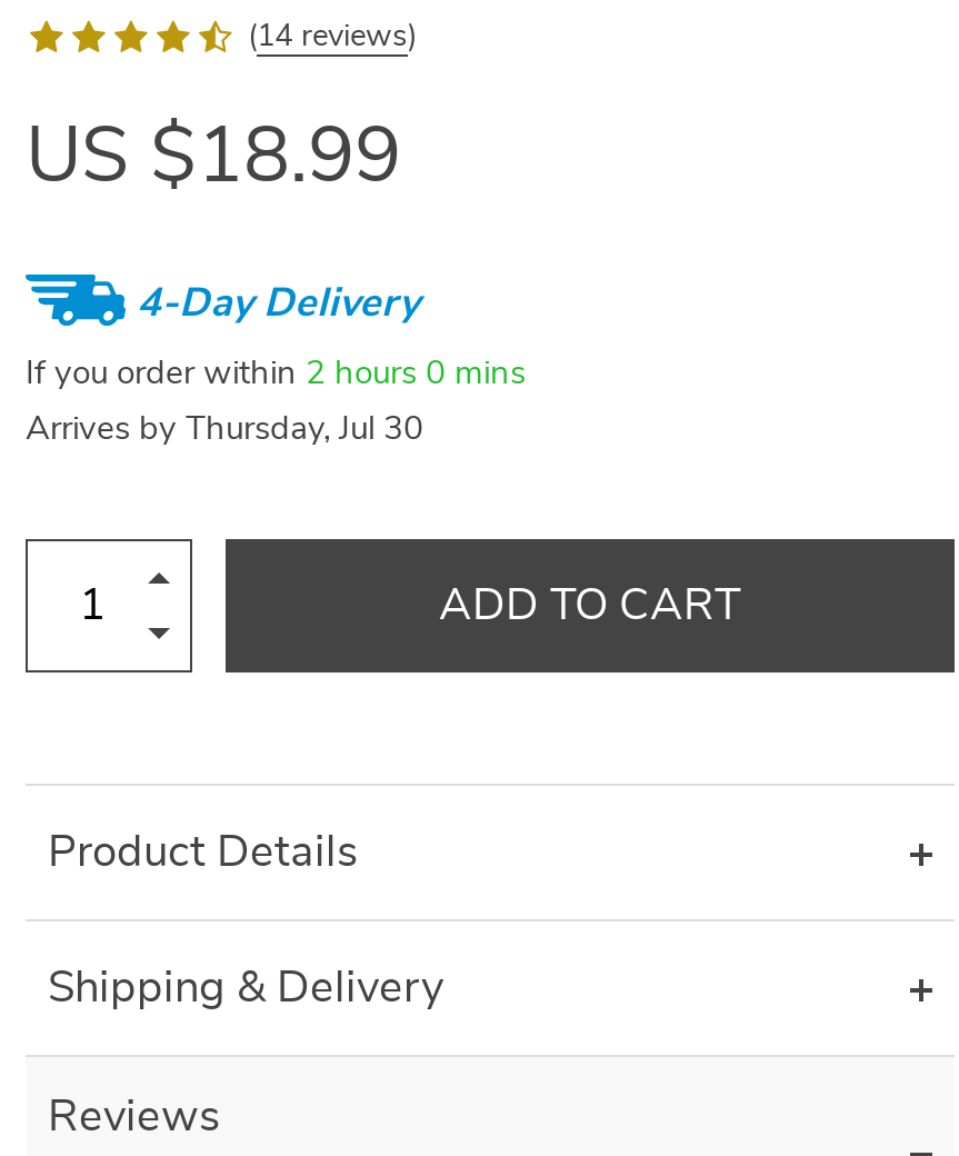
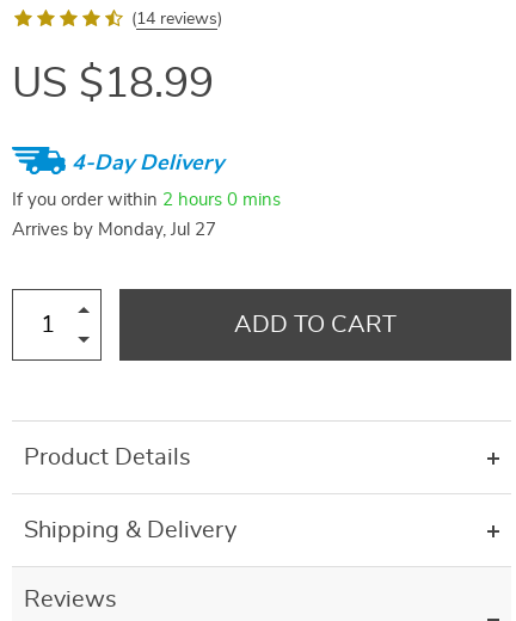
- Arrives by Thursday, Jul 30
+ Arrives by Monday, Jul 27
